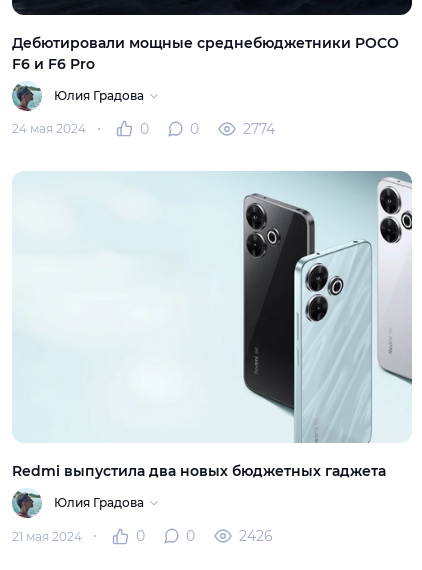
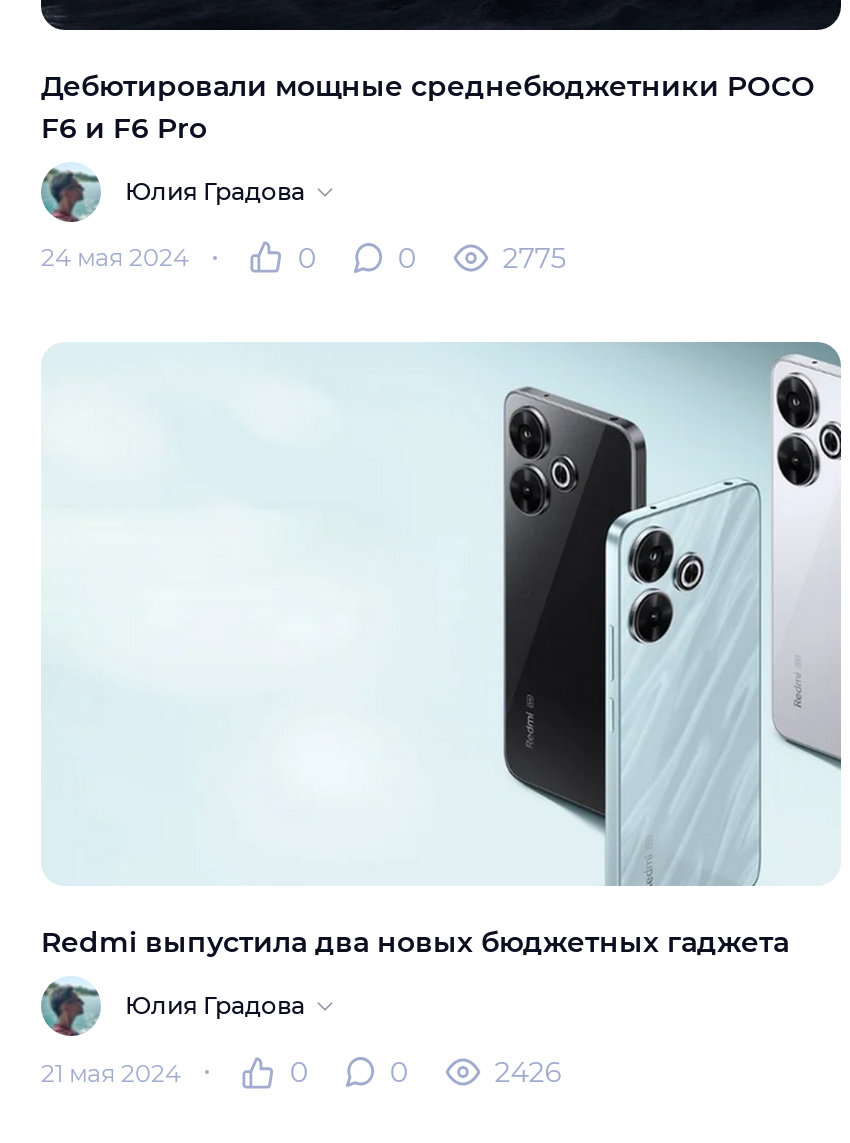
- 2774
+ 2775
